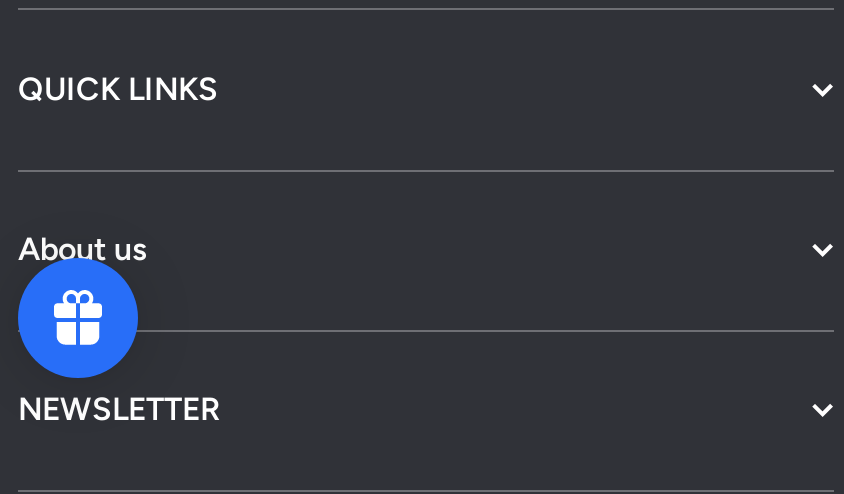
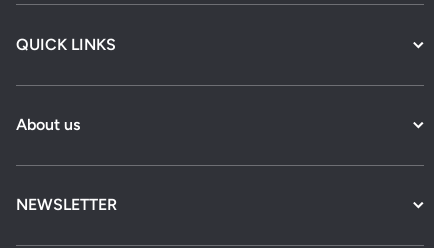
- [image]
